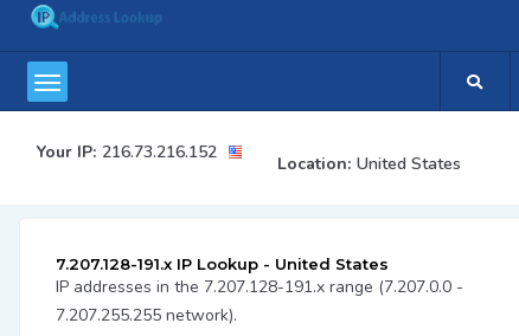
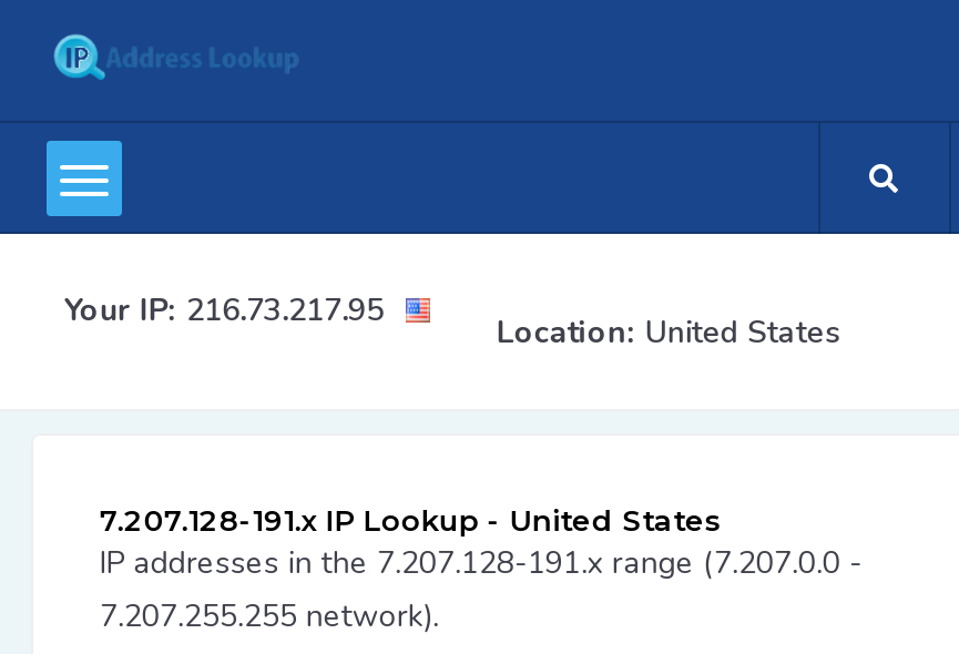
- Your IP: 216.73.216.152
+ Your IP: 216.73.217.95
